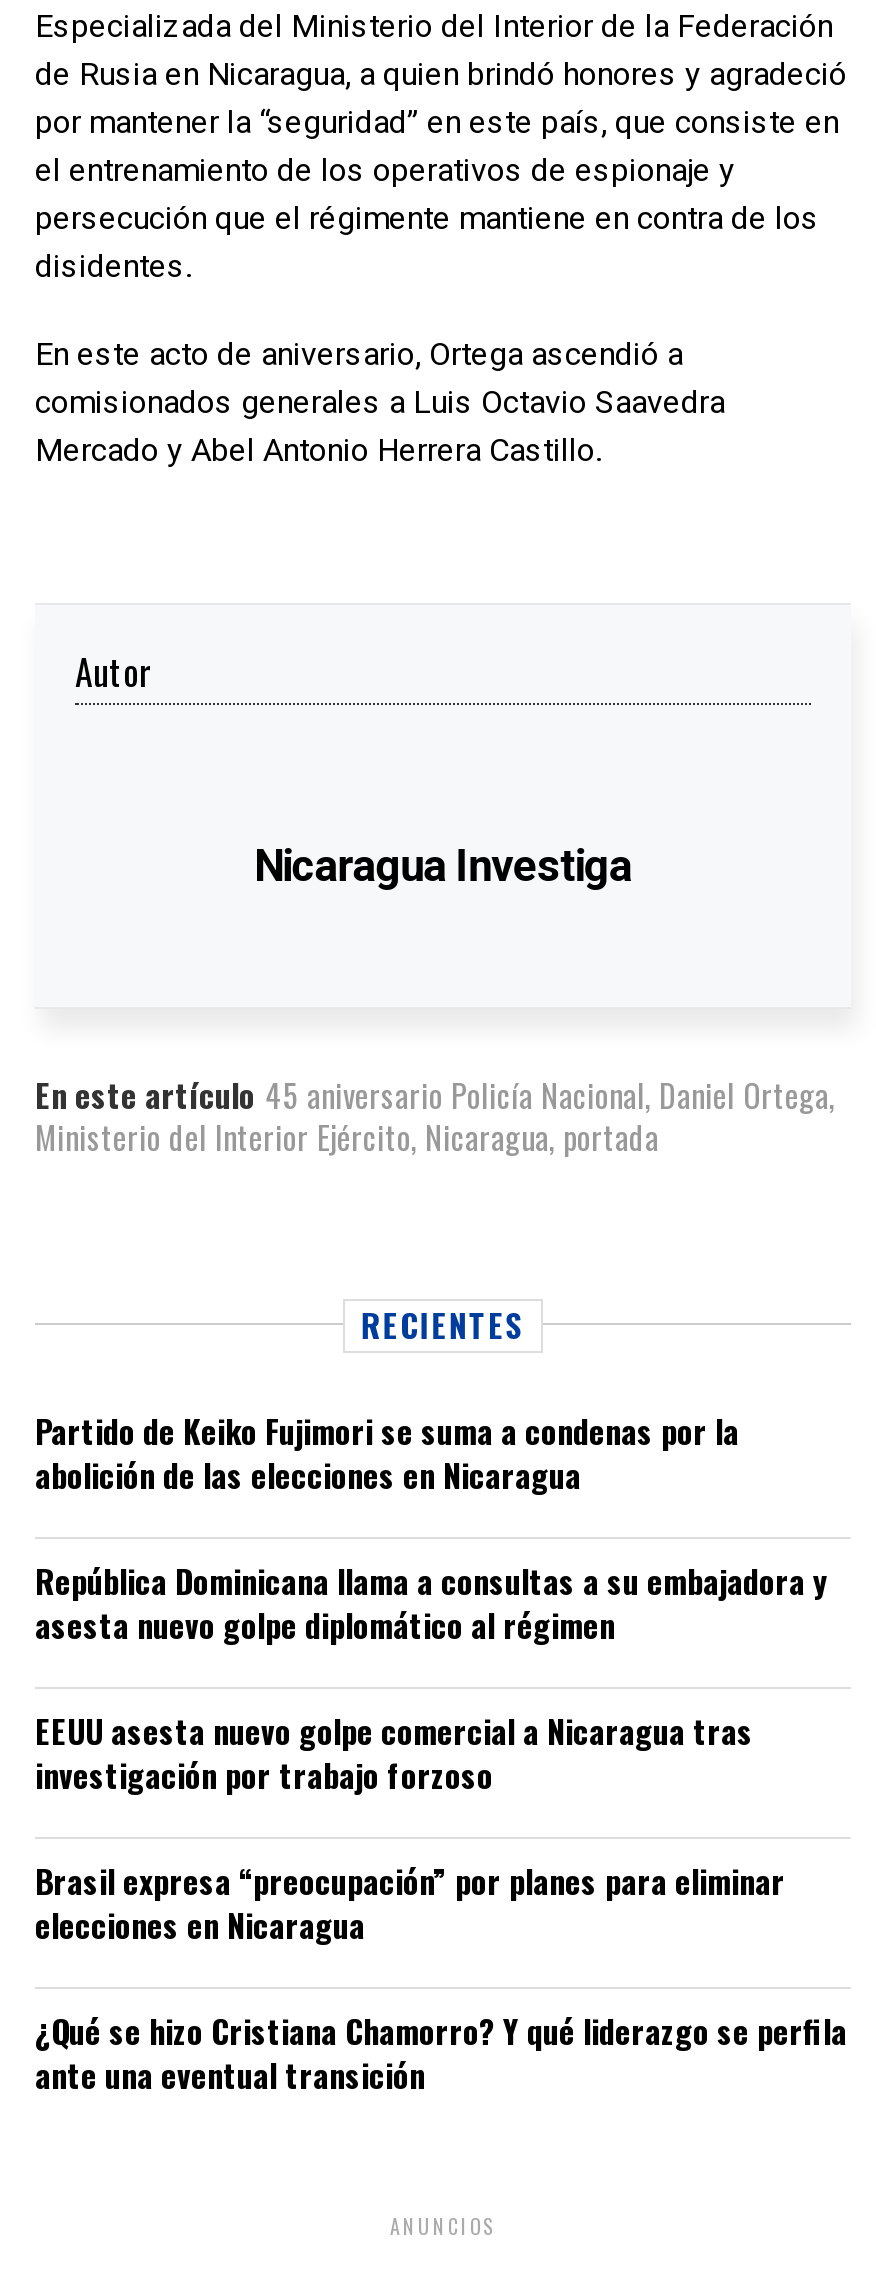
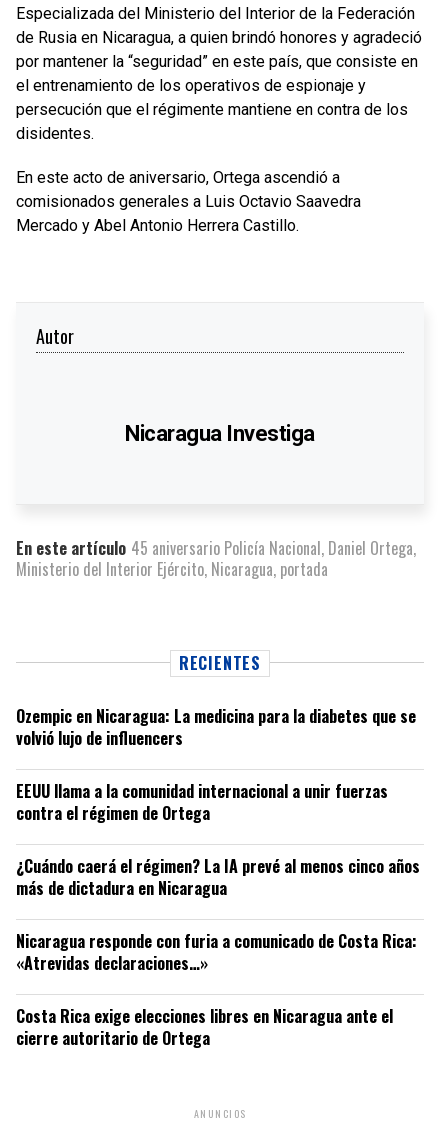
- Partido de Keiko Fujimori se suma a condenas por la
- abolición de las elecciones en Nicaragua
+ Ozempic en Nicaragua: La medicina para la diabetes que se
+ volvió lujo de influencers

- República Dominicana llama a consultas a su embajadora y
- asesta nuevo golpe diplomático al régimen
+ EEUU llama a la comunidad internacional a unir fuerzas
+ contra el régimen de Ortega

- EEUU asesta nuevo golpe comercial a Nicaragua tras
- investigación por trabajo forzoso
+ ¿Cuándo caerá el régimen? La IA prevé al menos cinco años
+ más de dictadura en Nicaragua

- Brasil expresa “preocupación” por planes para eliminar
- elecciones en Nicaragua
+ Nicaragua responde con furia a comunicado de Costa Rica:
+ «Atrevidas declaraciones…»

- ¿Qué se hizo Cristiana Chamorro? Y qué liderazgo se perfila
- ante una eventual transición
+ Costa Rica exige elecciones libres en Nicaragua ante el
+ cierre autoritario de Ortega
